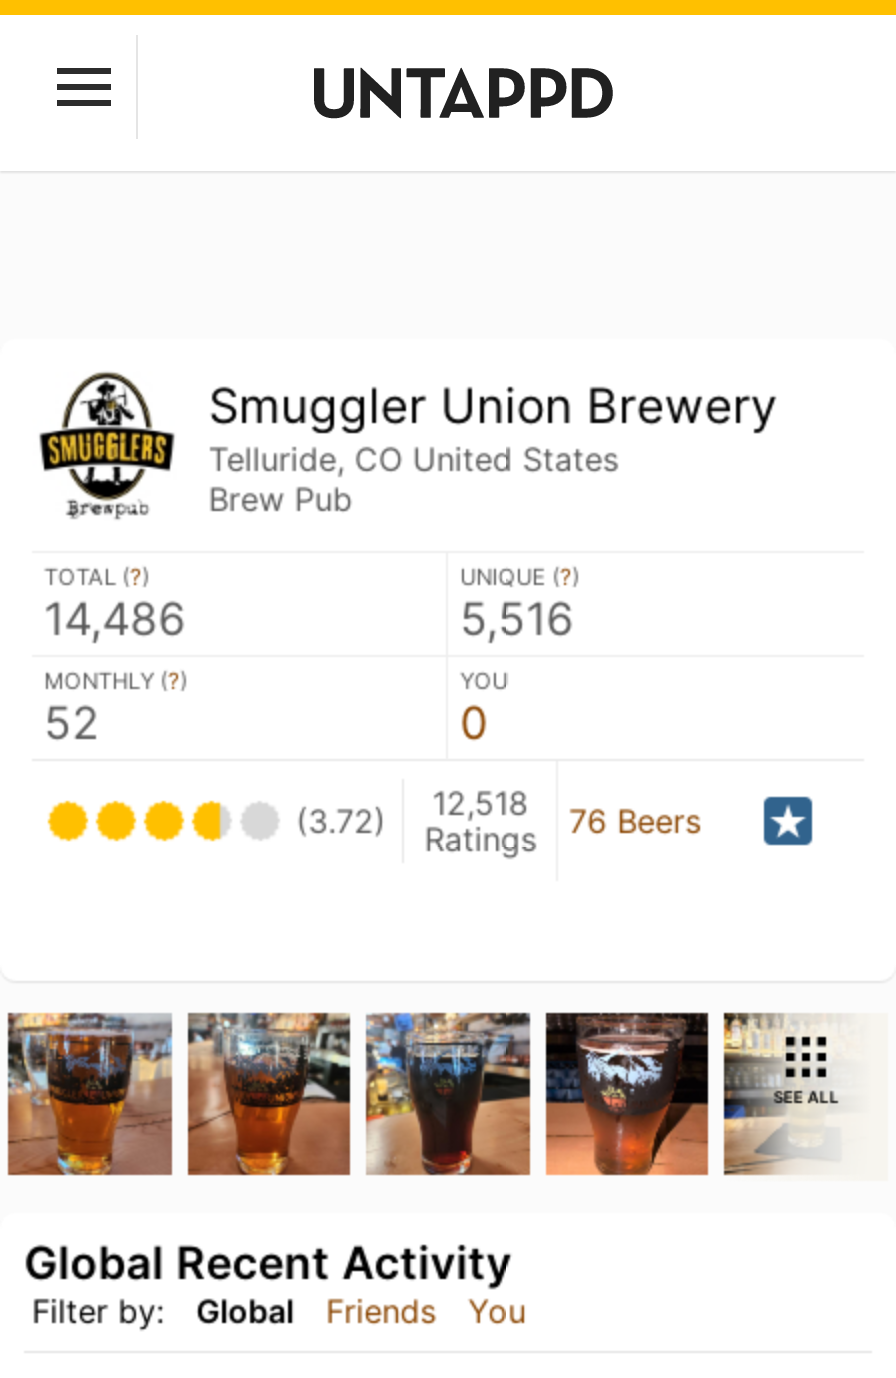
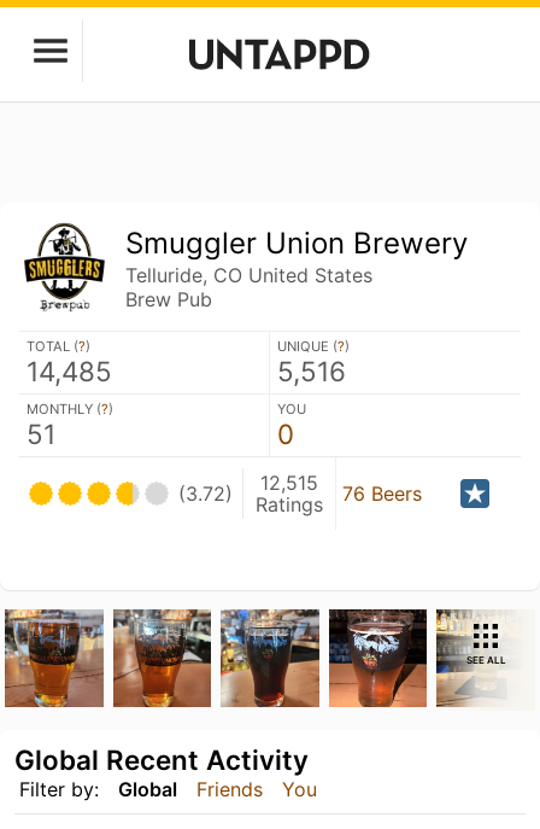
- 14,486
+ 14,485

- 52
+ 51

- (3.72) Ratings 12,518 76 Beers
+ (3.72) Ratings 12,515 76 Beers
